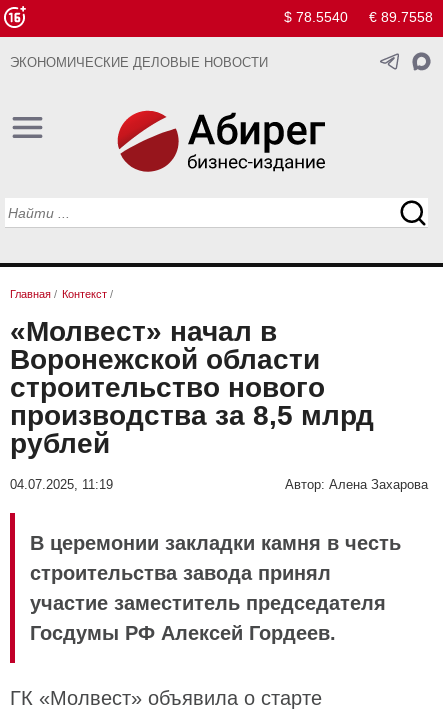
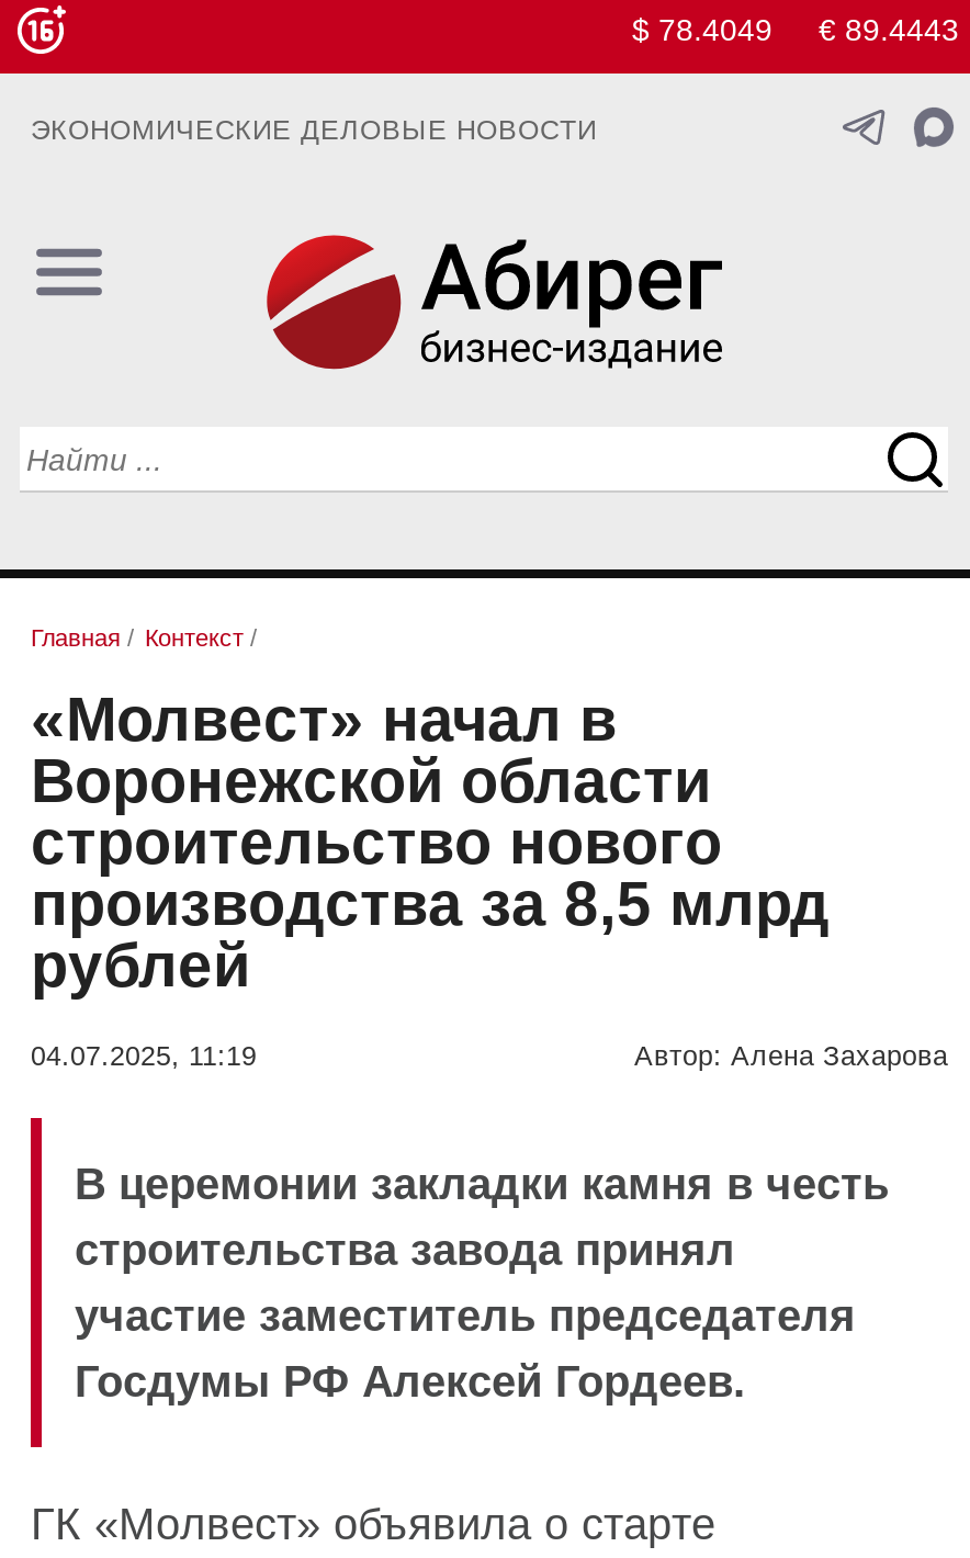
- $ 78.5540
+ $ 78.4049

- € 89.7558
+ € 89.4443
